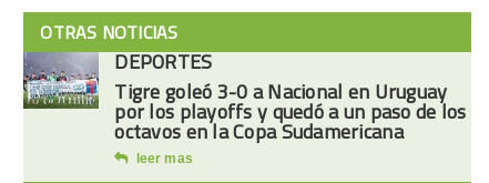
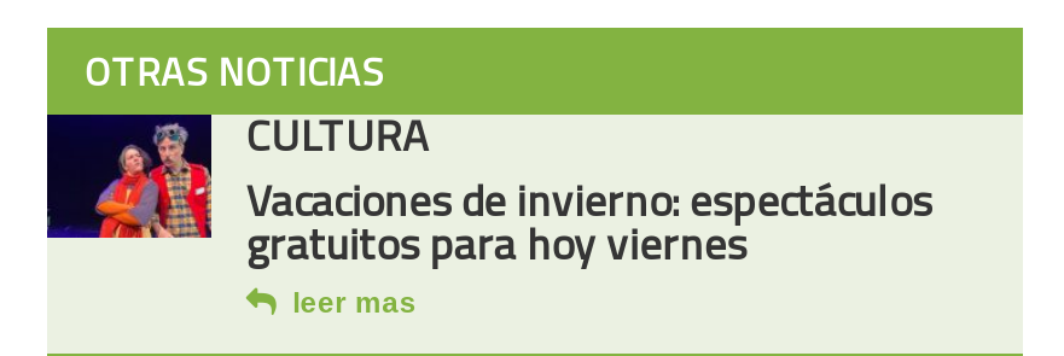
- [image]
- DEPORTES
- Tigre goleó 3-0 a Nacional en Uruguay
- por los playoffs y quedó a un paso de los
- octavos en la Copa Sudamericana
+ [image]
+ CULTURA
+ Vacaciones de invierno: espectáculos
+ gratuitos para hoy viernes
